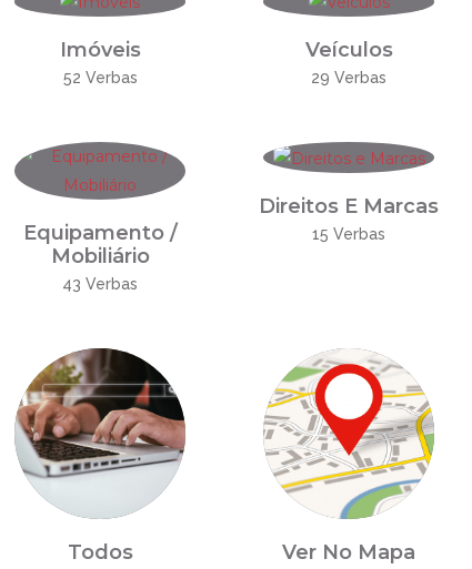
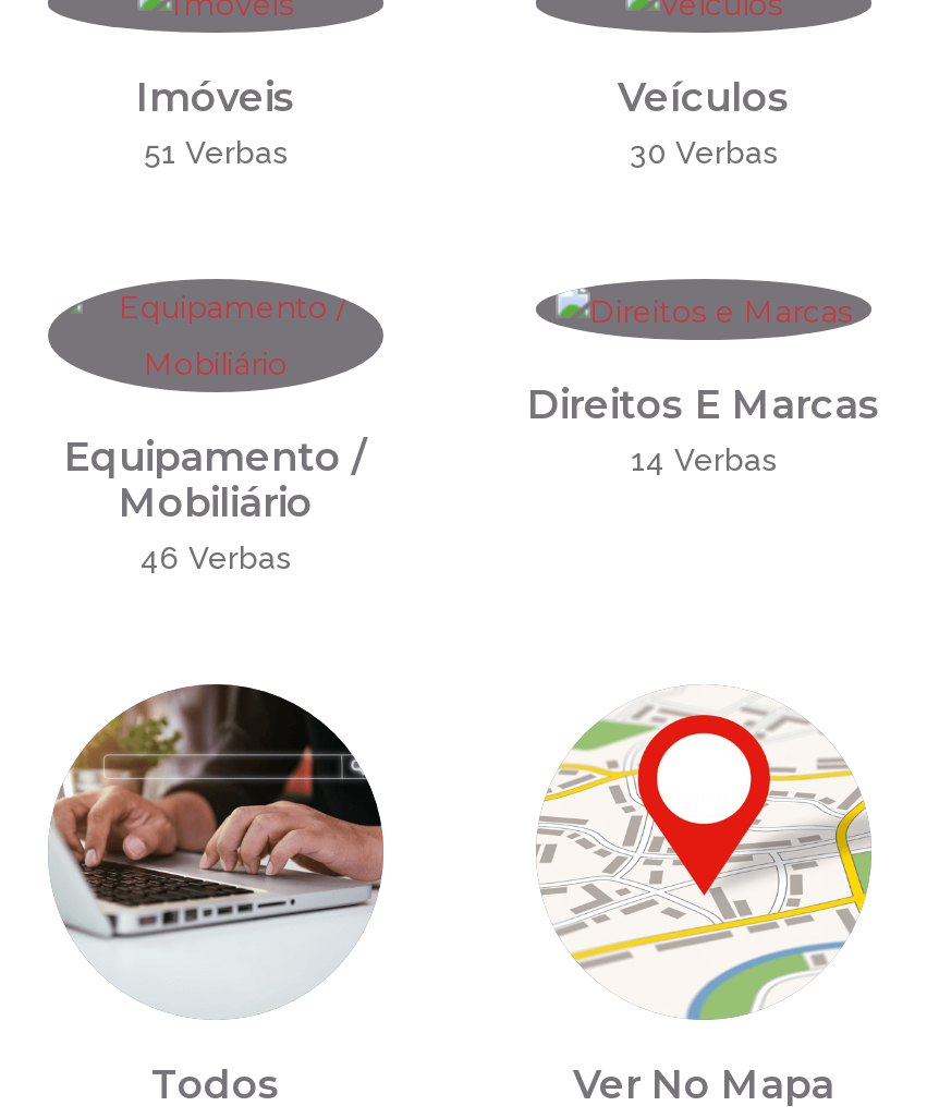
- 52 Verbas
+ 51 Verbas

- 29 Verbas
+ 30 Verbas

- 15 Verbas
+ 14 Verbas

- 43 Verbas
+ 46 Verbas
